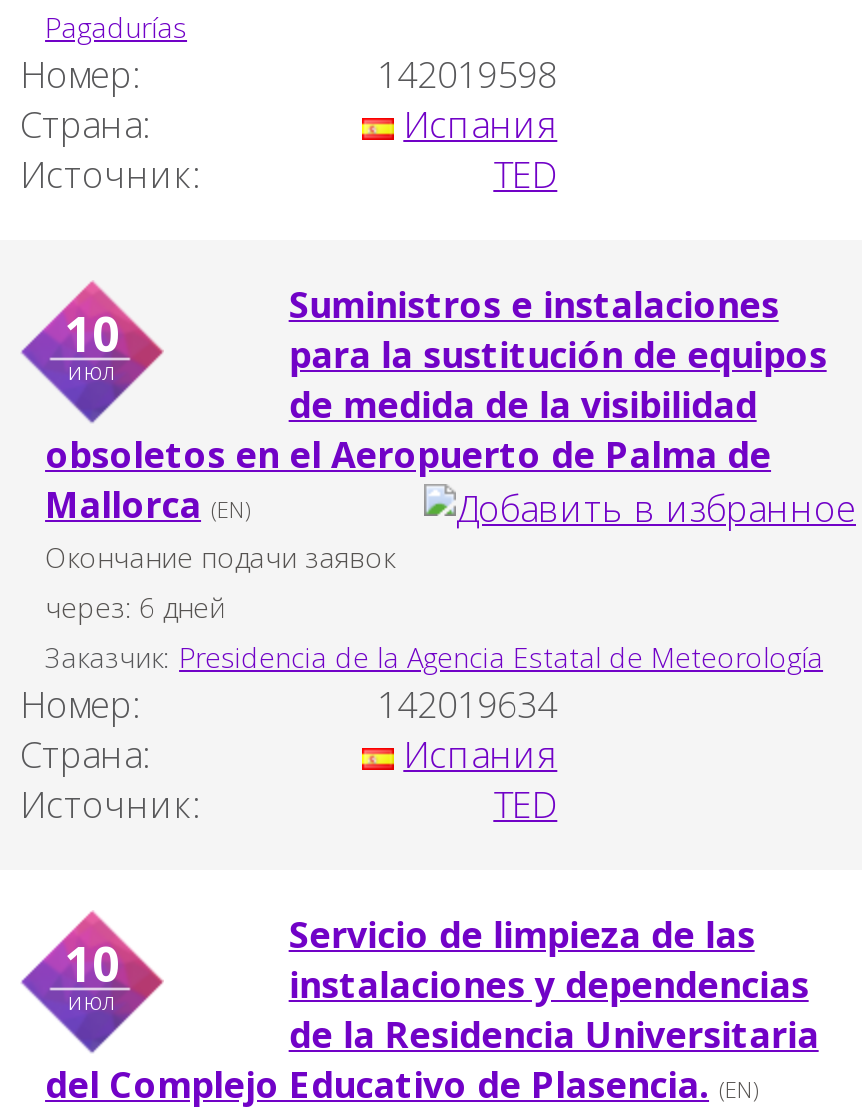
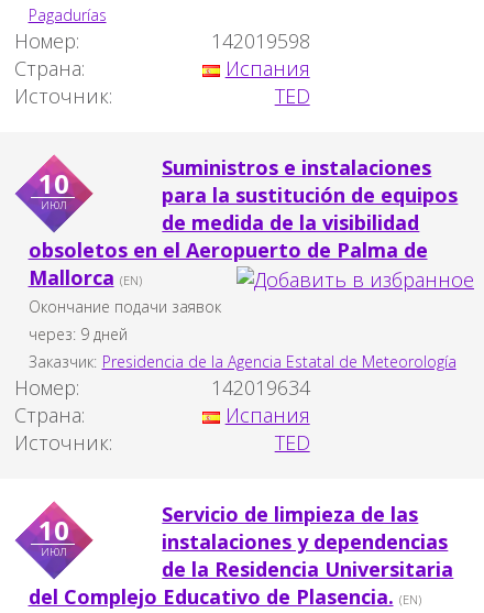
- через: 6 дней
+ через: 9 дней
